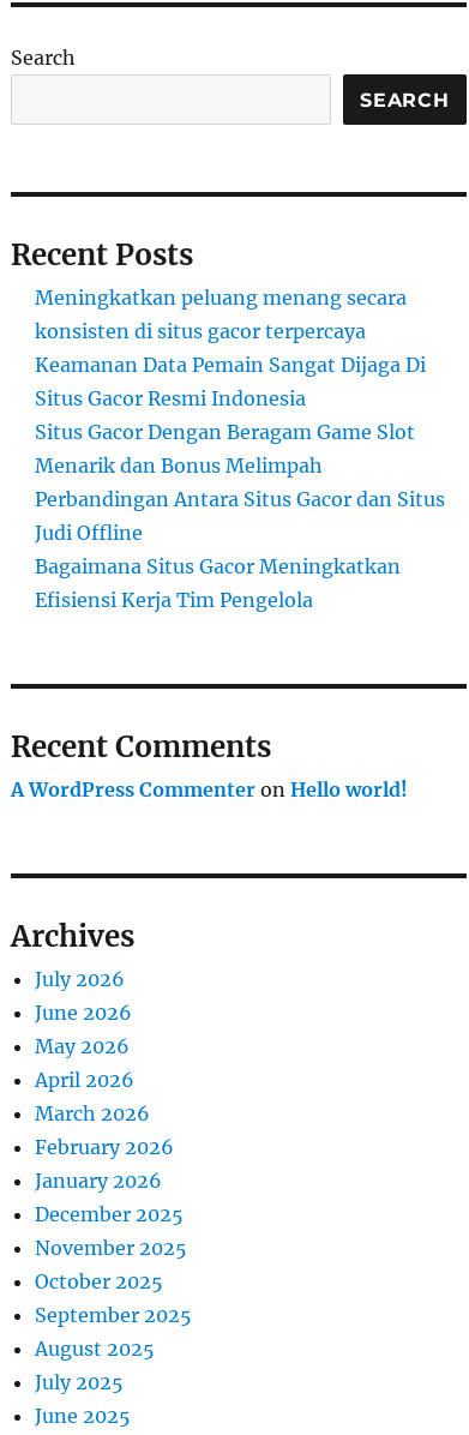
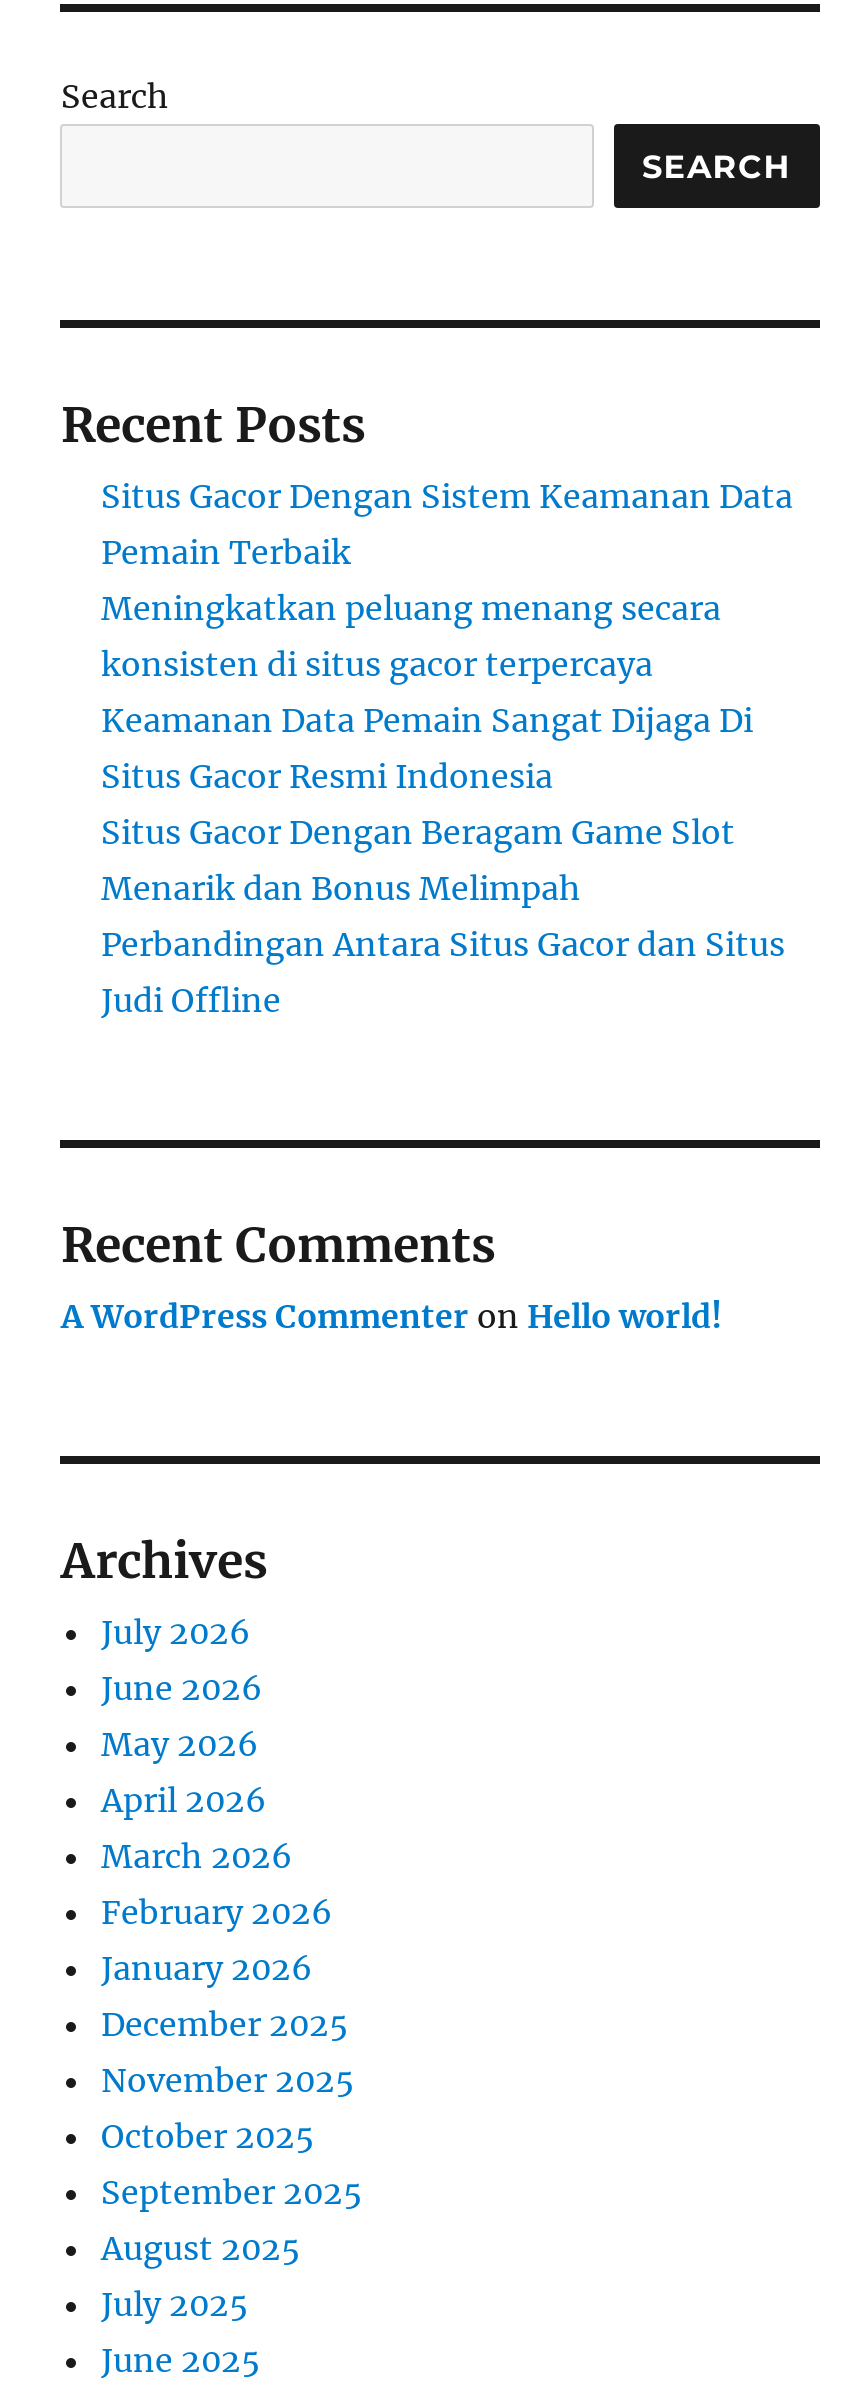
+ Situs Gacor Dengan Sistem Keamanan Data
+ Pemain Terbaik

moved down: Meningkatkan peluang menang secara | konsisten di situs gacor terpercaya | Keamanan Data Pemain Sangat Dijaga Di | Situs Gacor Resmi Indonesia | Situs Gacor Dengan Beragam Game Slot | Menarik dan Bonus Melimpah | Perbandingan Antara Situs Gacor dan Situs | Judi Offline

- Bagaimana Situs Gacor Meningkatkan
- Efisiensi Kerja Tim Pengelola
